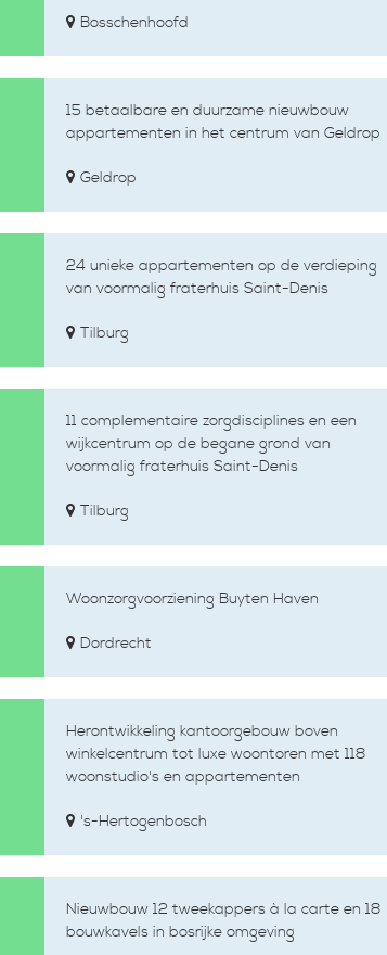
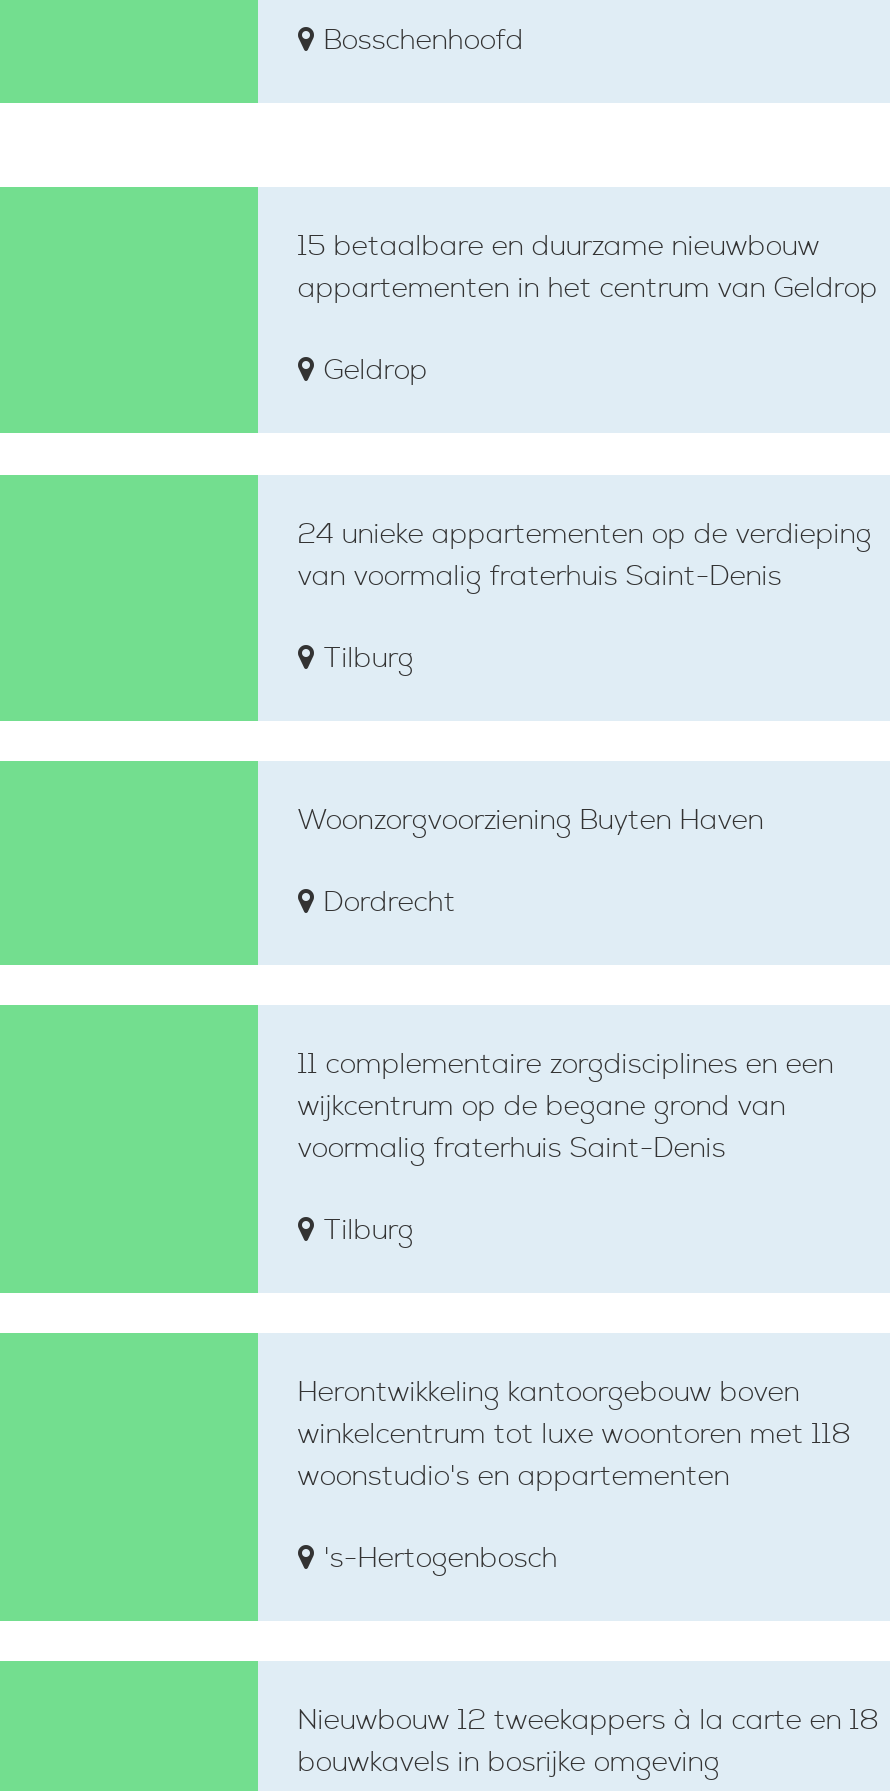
moved down: wijkcentrum op de begane grond van | voormalig fraterhuis Saint-Denis | Tilburg

moved up: Woonzorgvoorziening Buyten Haven | Dordrecht
